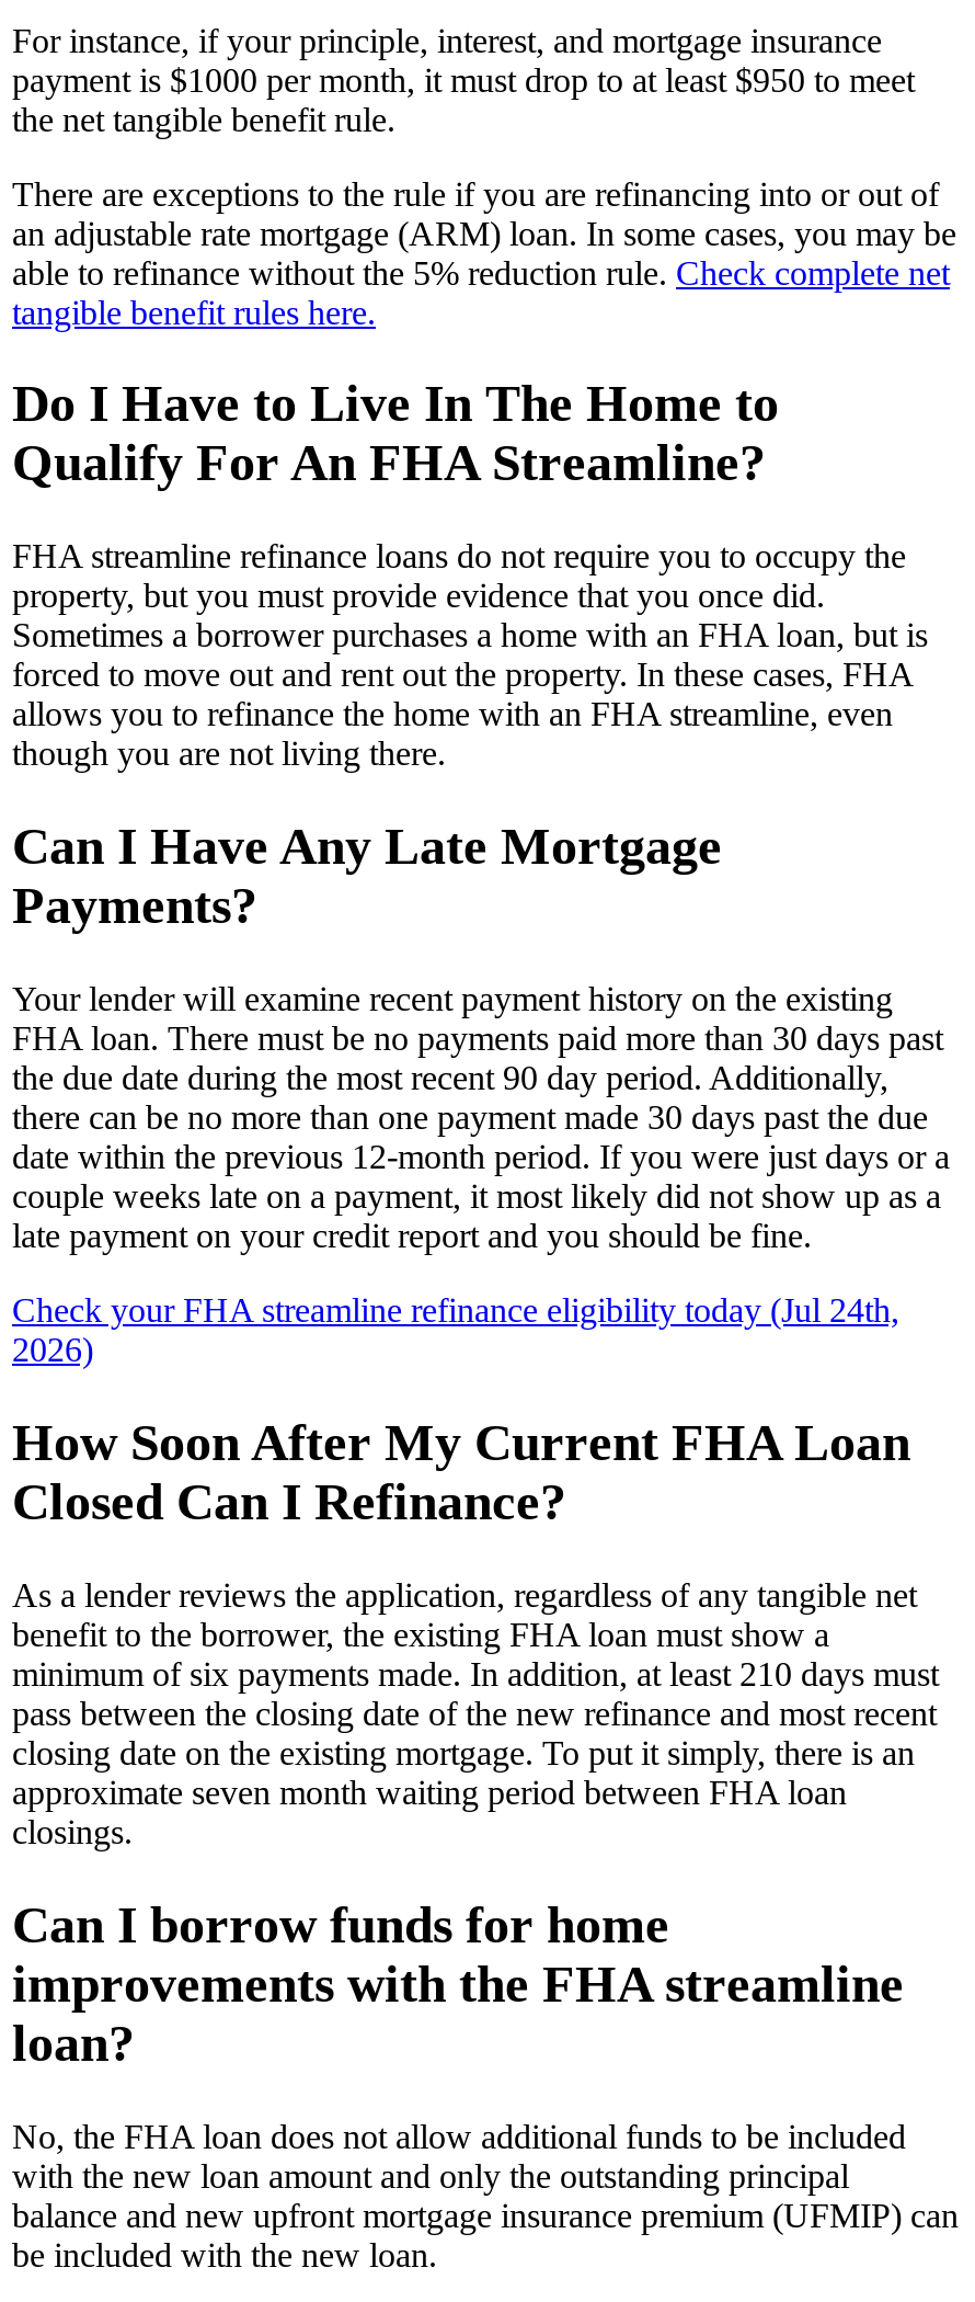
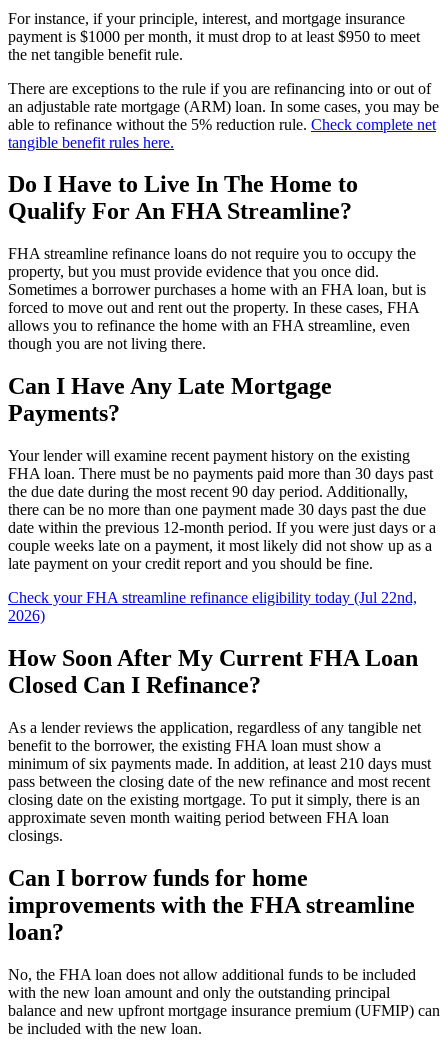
- Check your FHA streamline refinance eligibility today (Jul 24th,
+ Check your FHA streamline refinance eligibility today (Jul 22nd,
